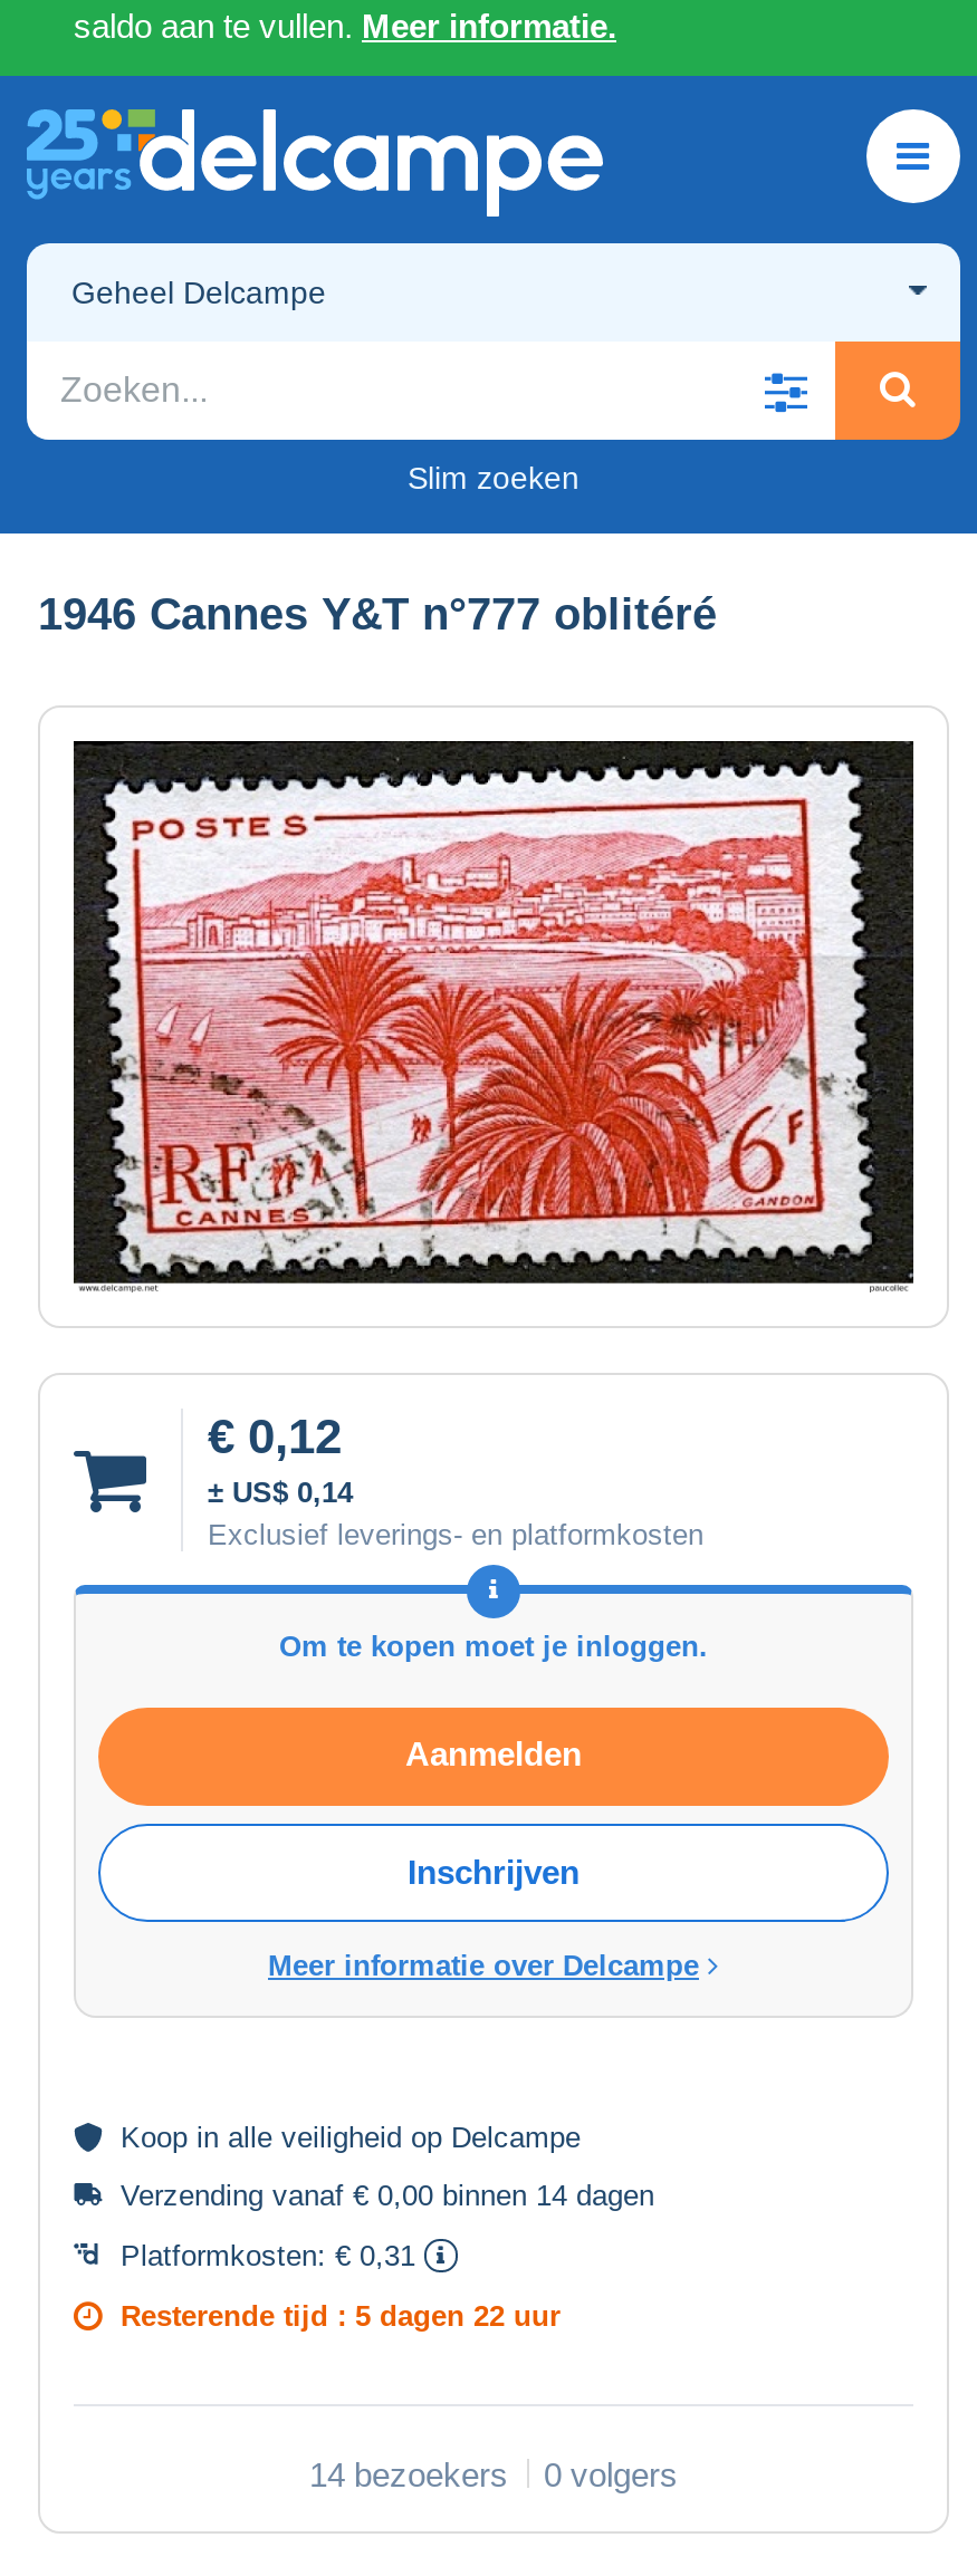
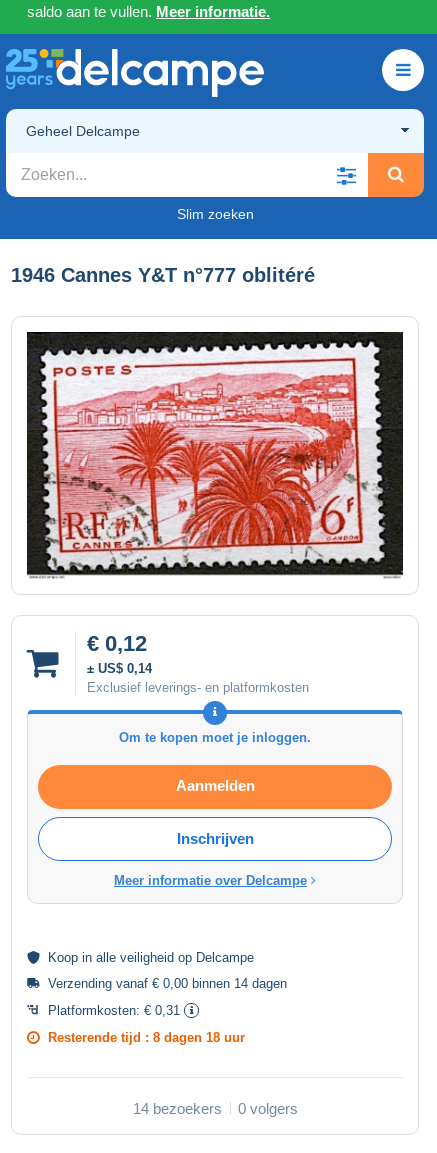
- Resterende tijd : 5 dagen 22 uur
+ Resterende tijd : 8 dagen 18 uur
